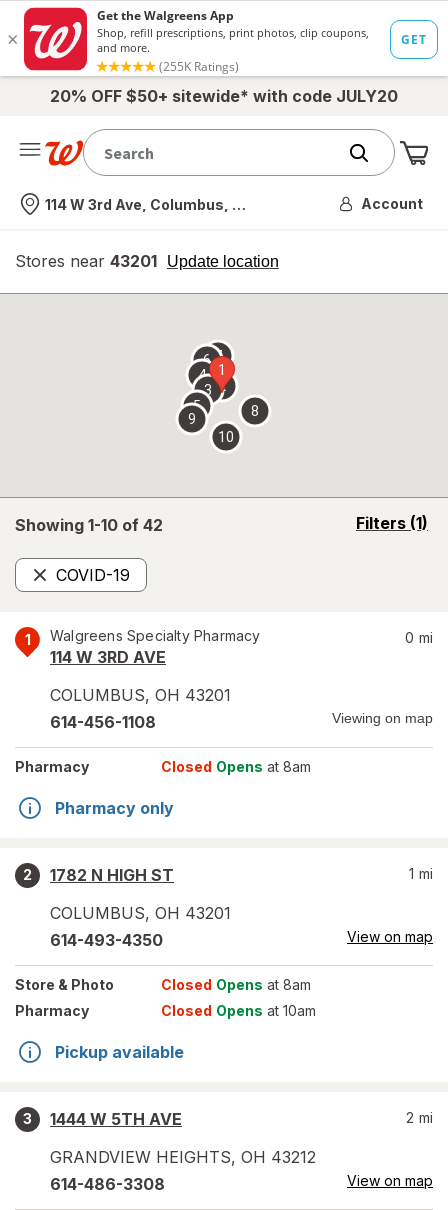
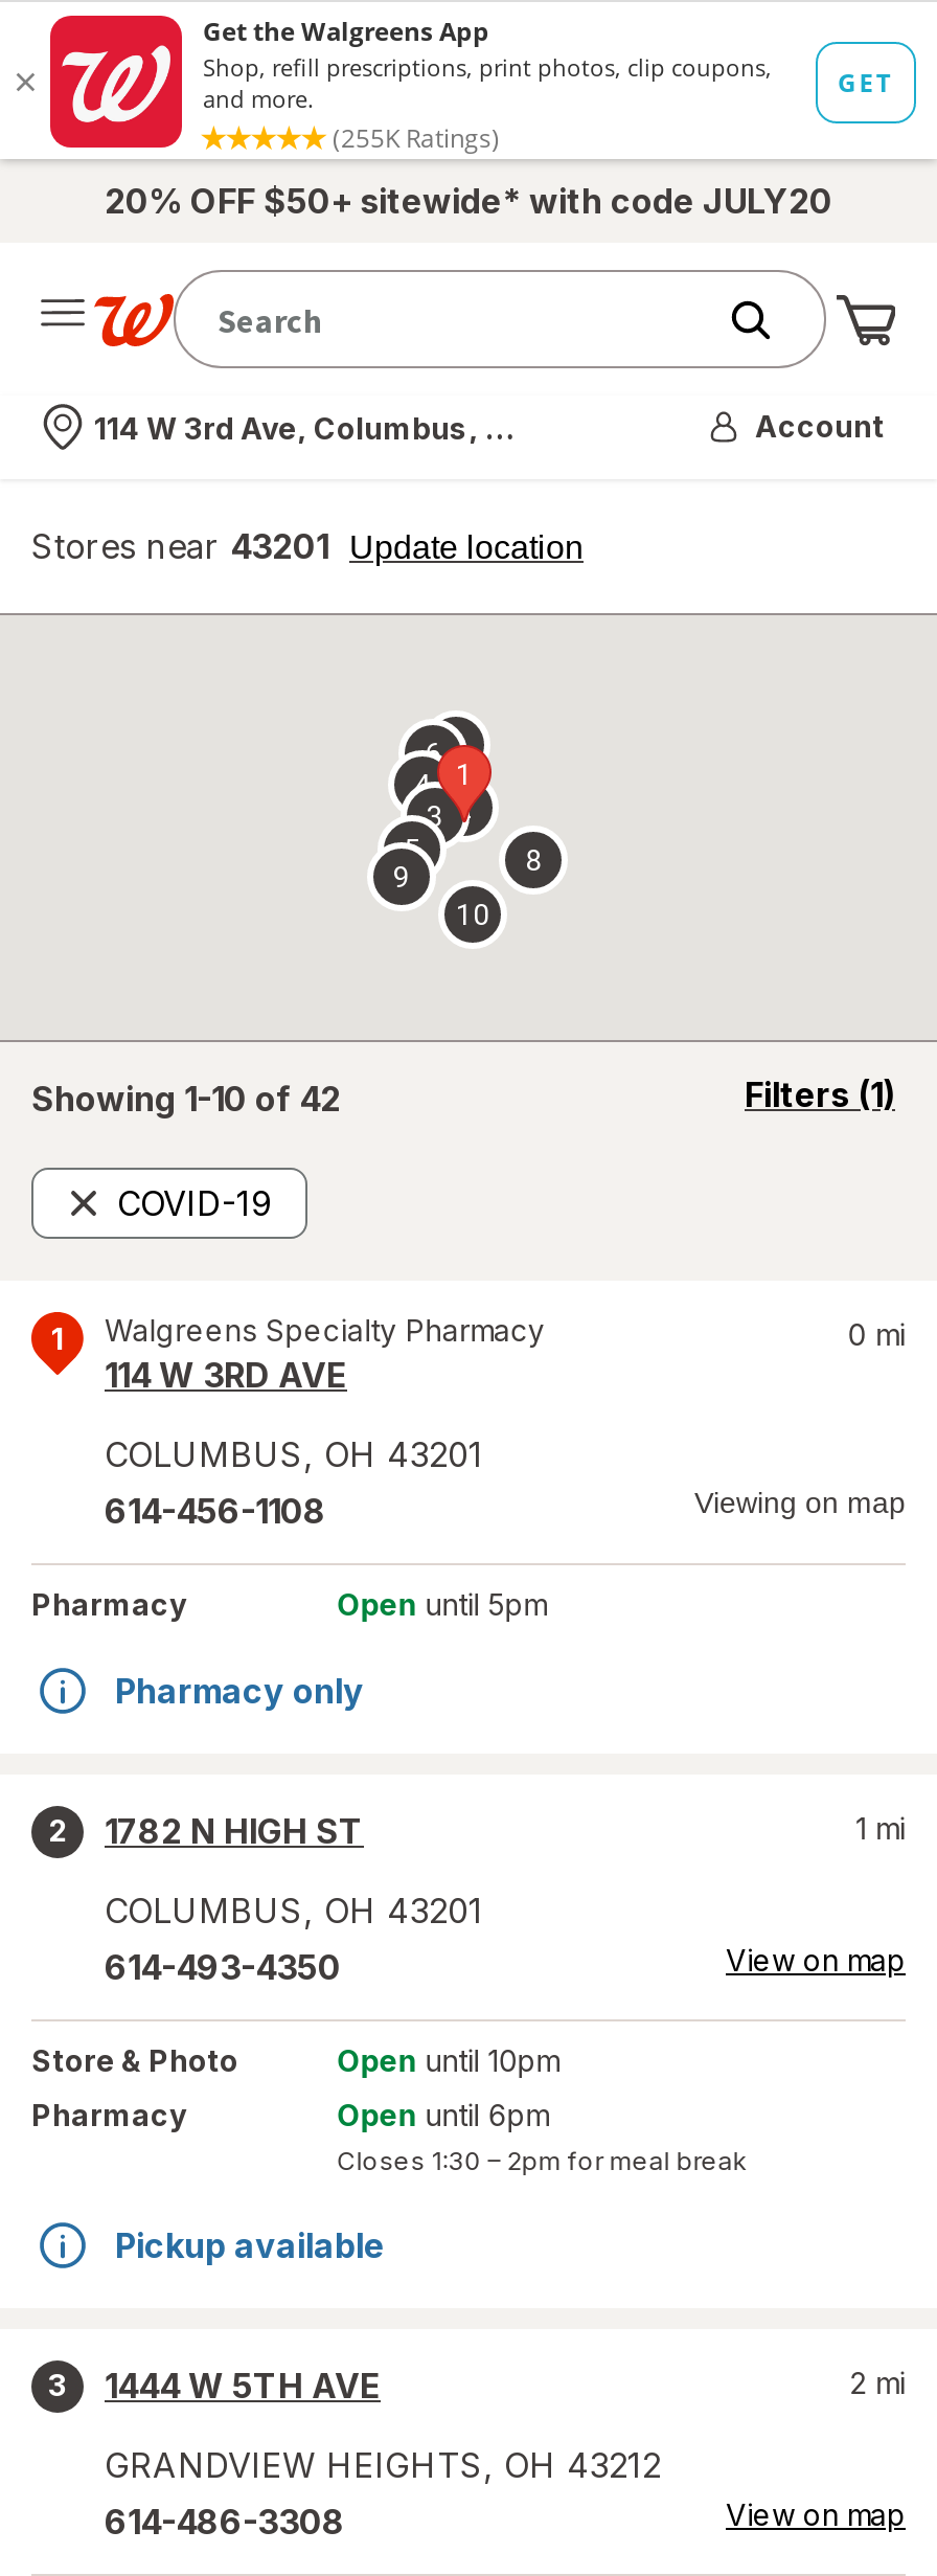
- Closed Opens at 8am
+ Open until 5pm

- Closed Opens at 8am
+ Open until 10pm

- Closed Opens at 10am
+ Open until 6pm
+ Closes 1:30 – 2pm for meal break
